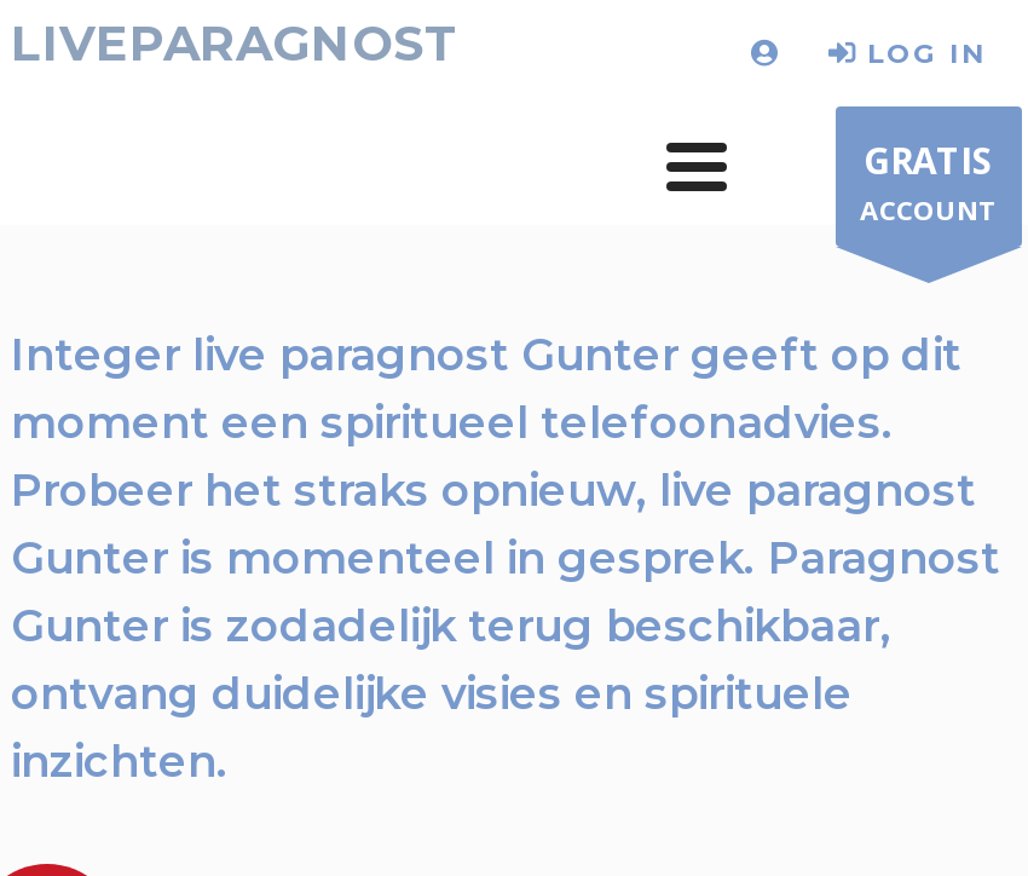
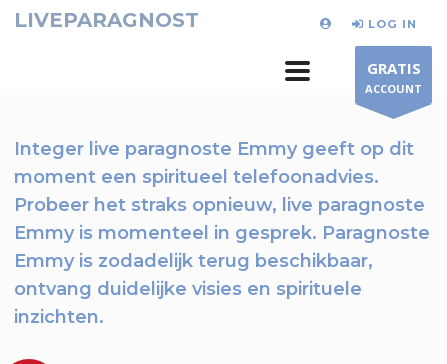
- Integer live paragnost Gunter geeft op dit
+ Integer live paragnoste Emmy geeft op dit

- Probeer het straks opnieuw, live paragnost
+ Probeer het straks opnieuw, live paragnoste

- Gunter is momenteel in gesprek. Paragnost
+ Emmy is momenteel in gesprek. Paragnoste

- Gunter is zodadelijk terug beschikbaar,
+ Emmy is zodadelijk terug beschikbaar,
